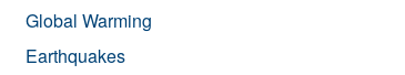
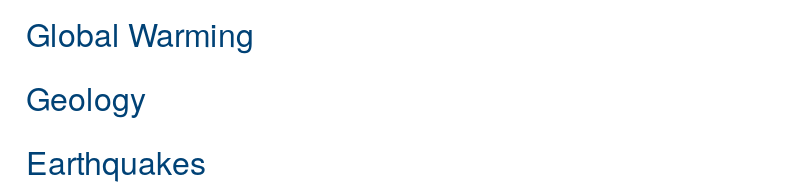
+ Geology
